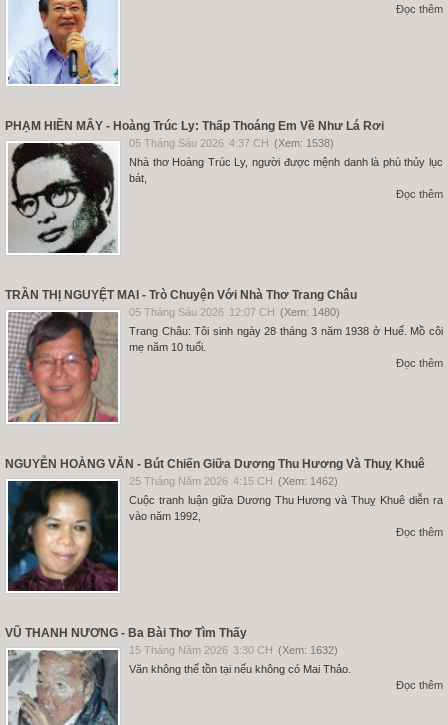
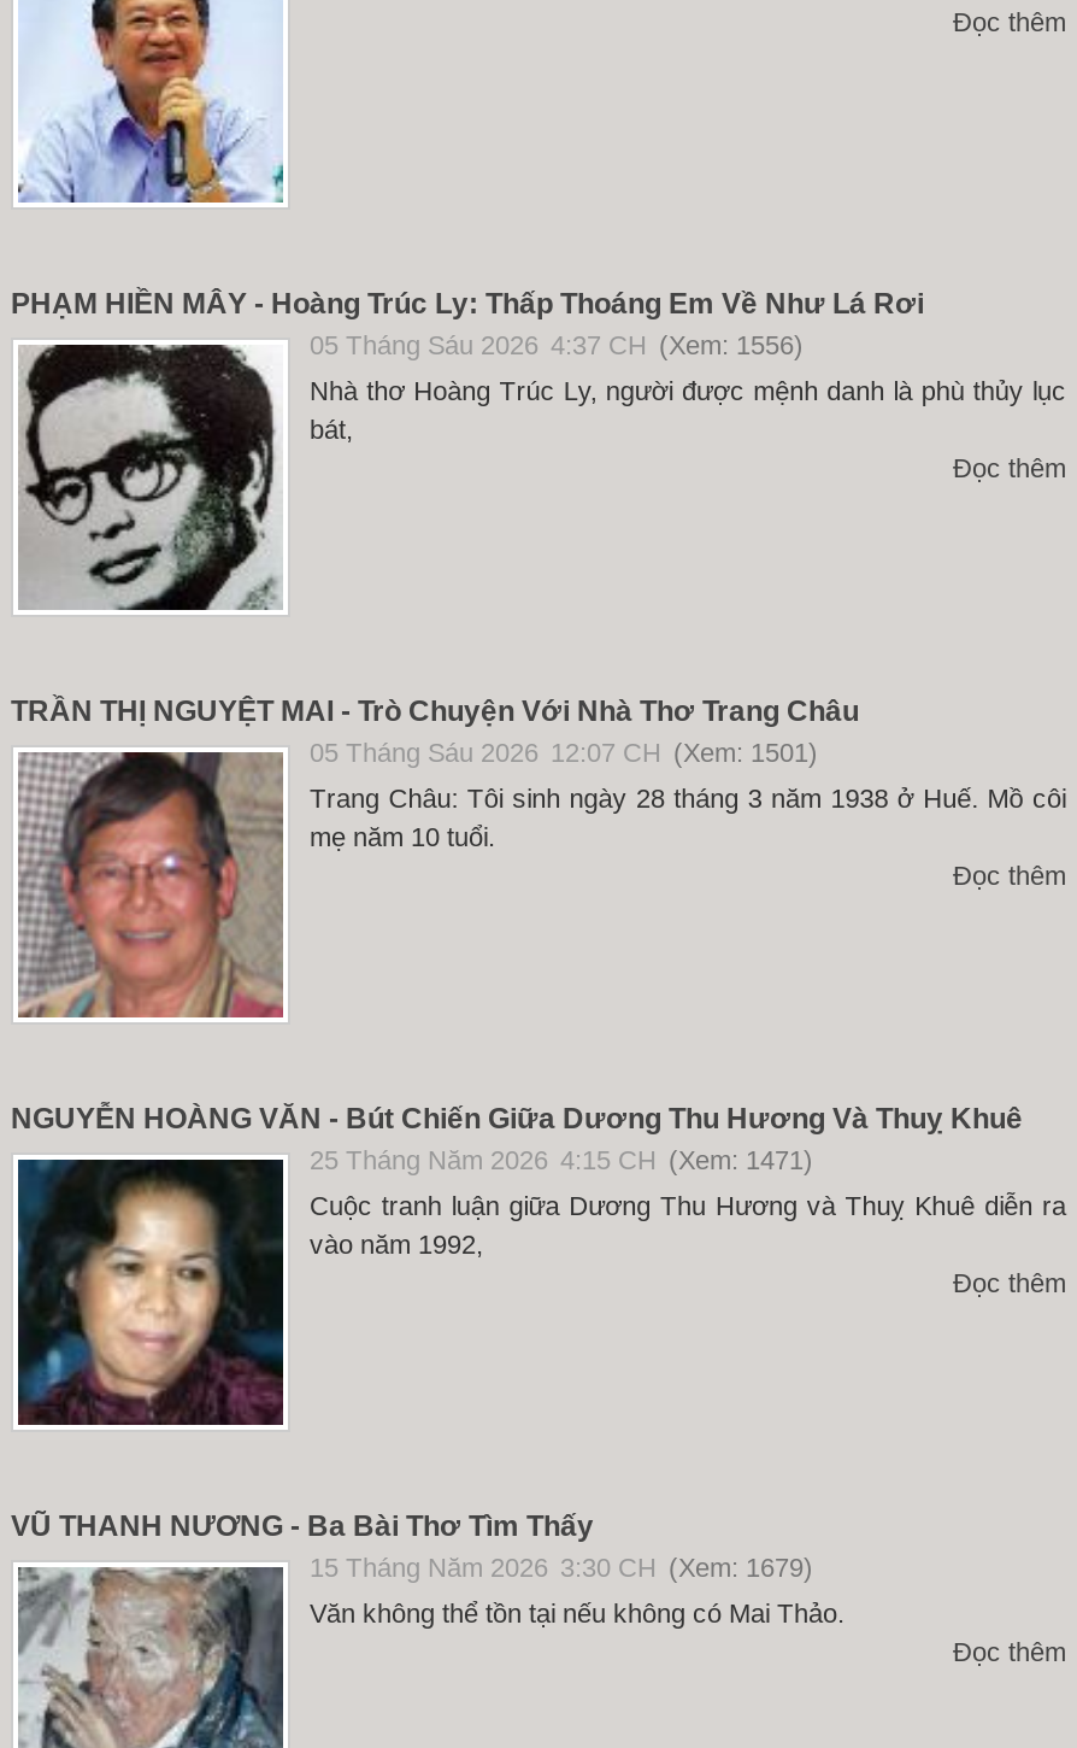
- 05 Tháng Sáu 2026 4:37 CH (Xem: 1538)
+ 05 Tháng Sáu 2026 4:37 CH (Xem: 1556)

- 05 Tháng Sáu 2026 12:07 CH (Xem: 1480)
+ 05 Tháng Sáu 2026 12:07 CH (Xem: 1501)

- 25 Tháng Năm 2026 4:15 CH (Xem: 1462)
+ 25 Tháng Năm 2026 4:15 CH (Xem: 1471)

- 15 Tháng Năm 2026 3:30 CH (Xem: 1632)
+ 15 Tháng Năm 2026 3:30 CH (Xem: 1679)
